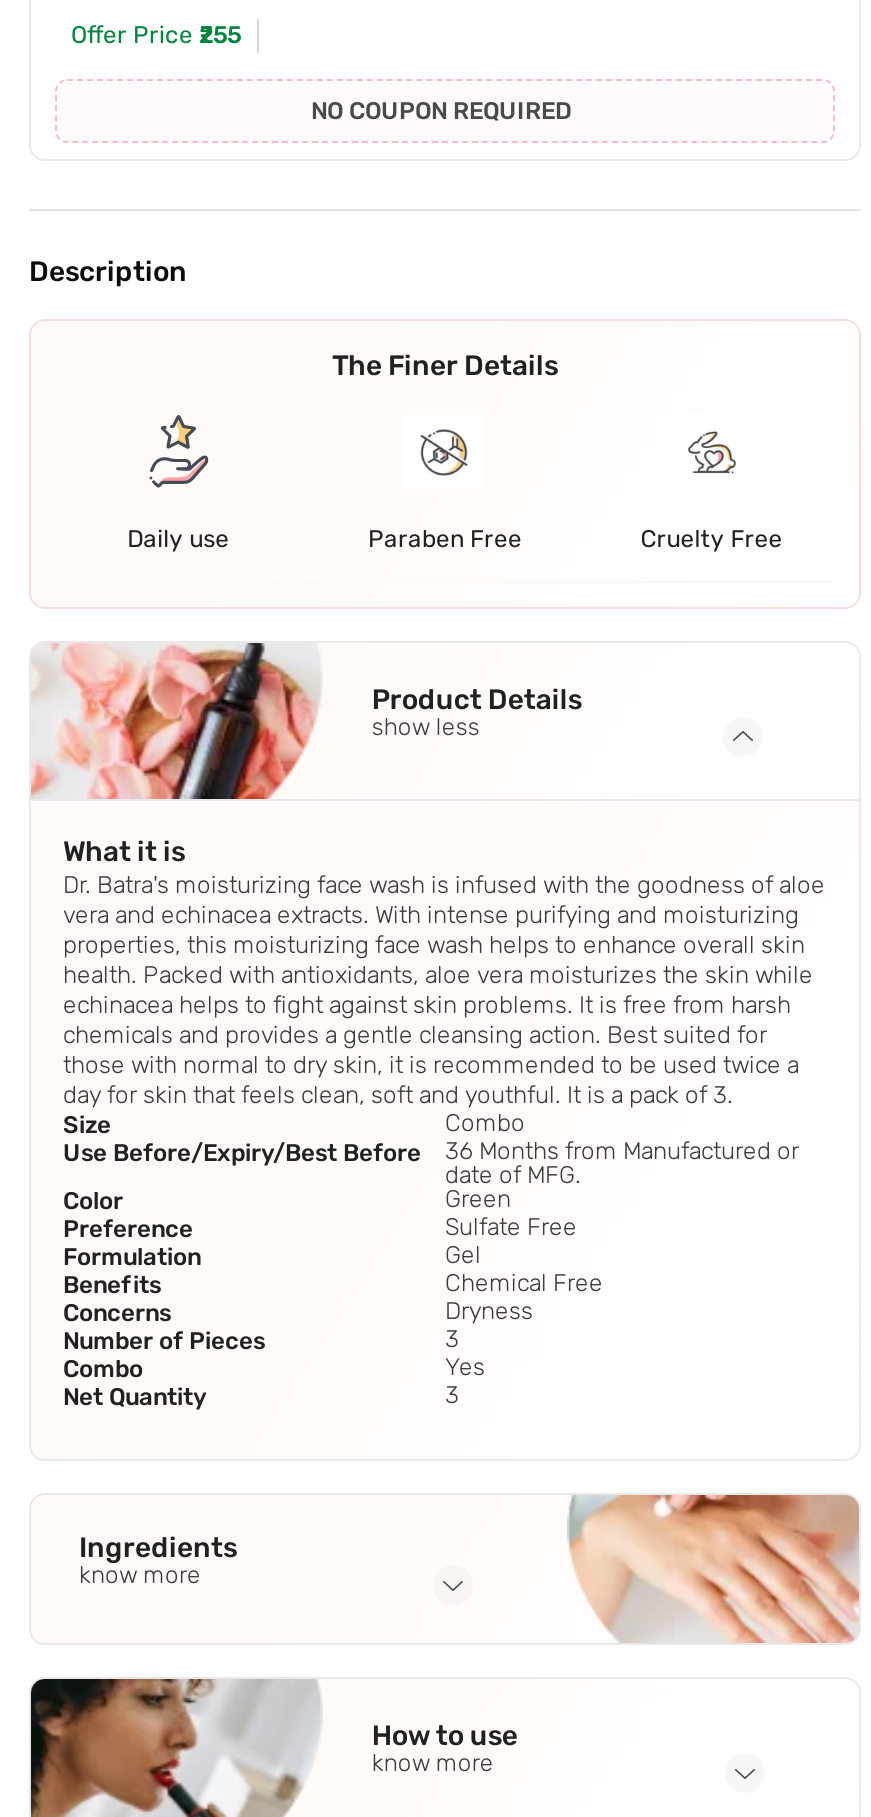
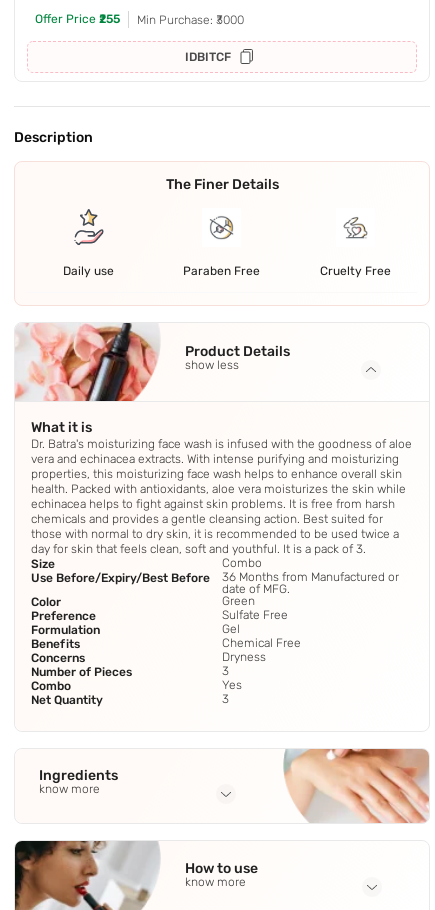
- NO COUPON REQUIRED
+ Min Purchase: ₹3000
+ IDBITCF
